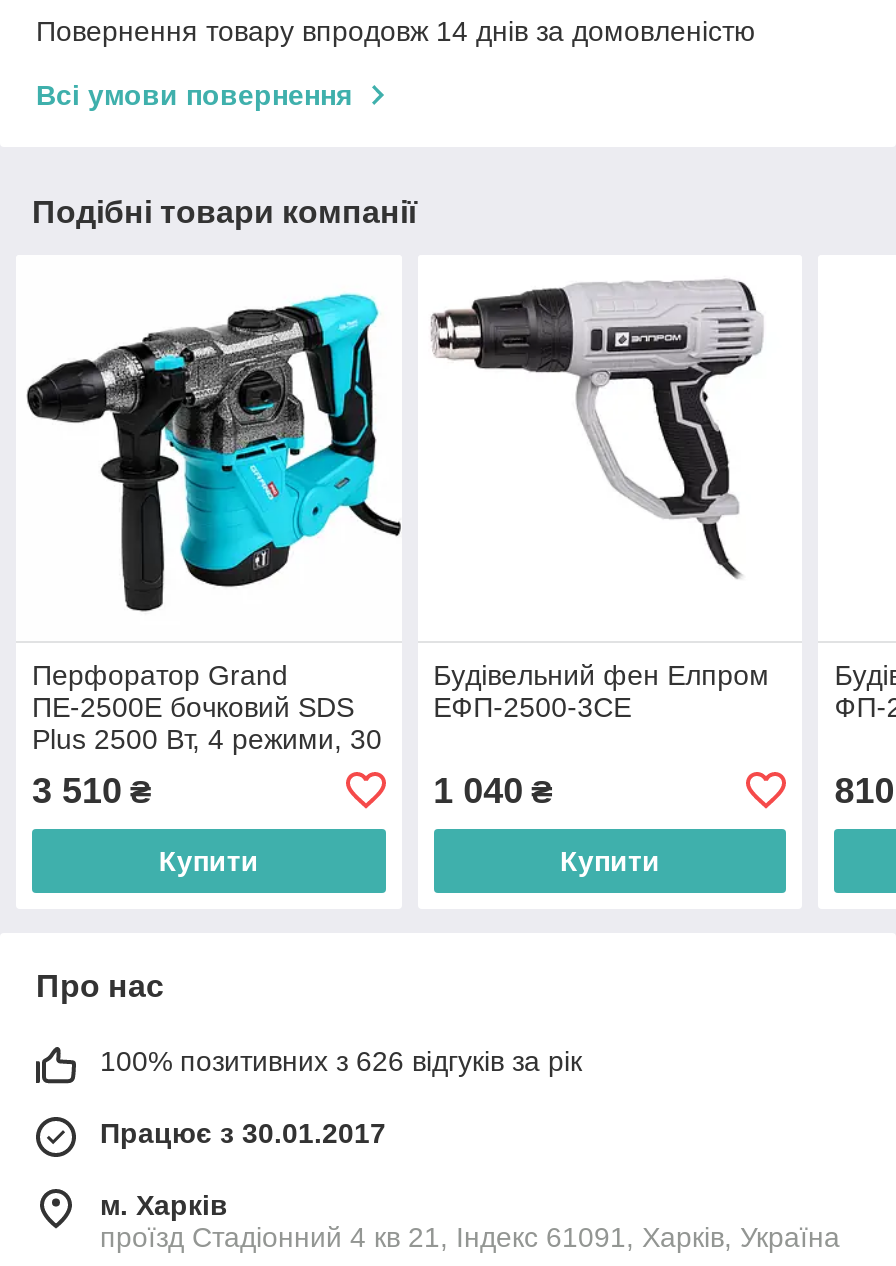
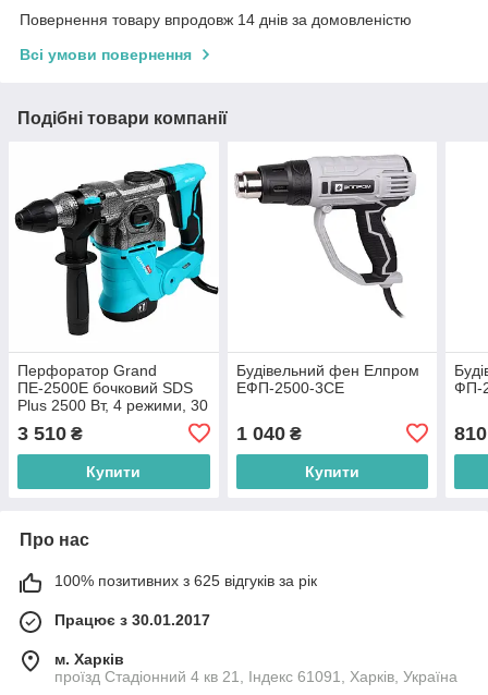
- 100% позитивних з 626 відгуків за рік
+ 100% позитивних з 625 відгуків за рік
